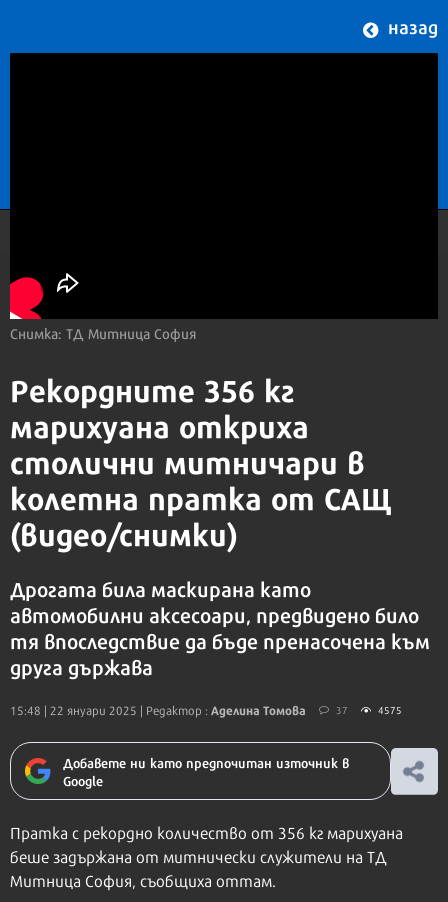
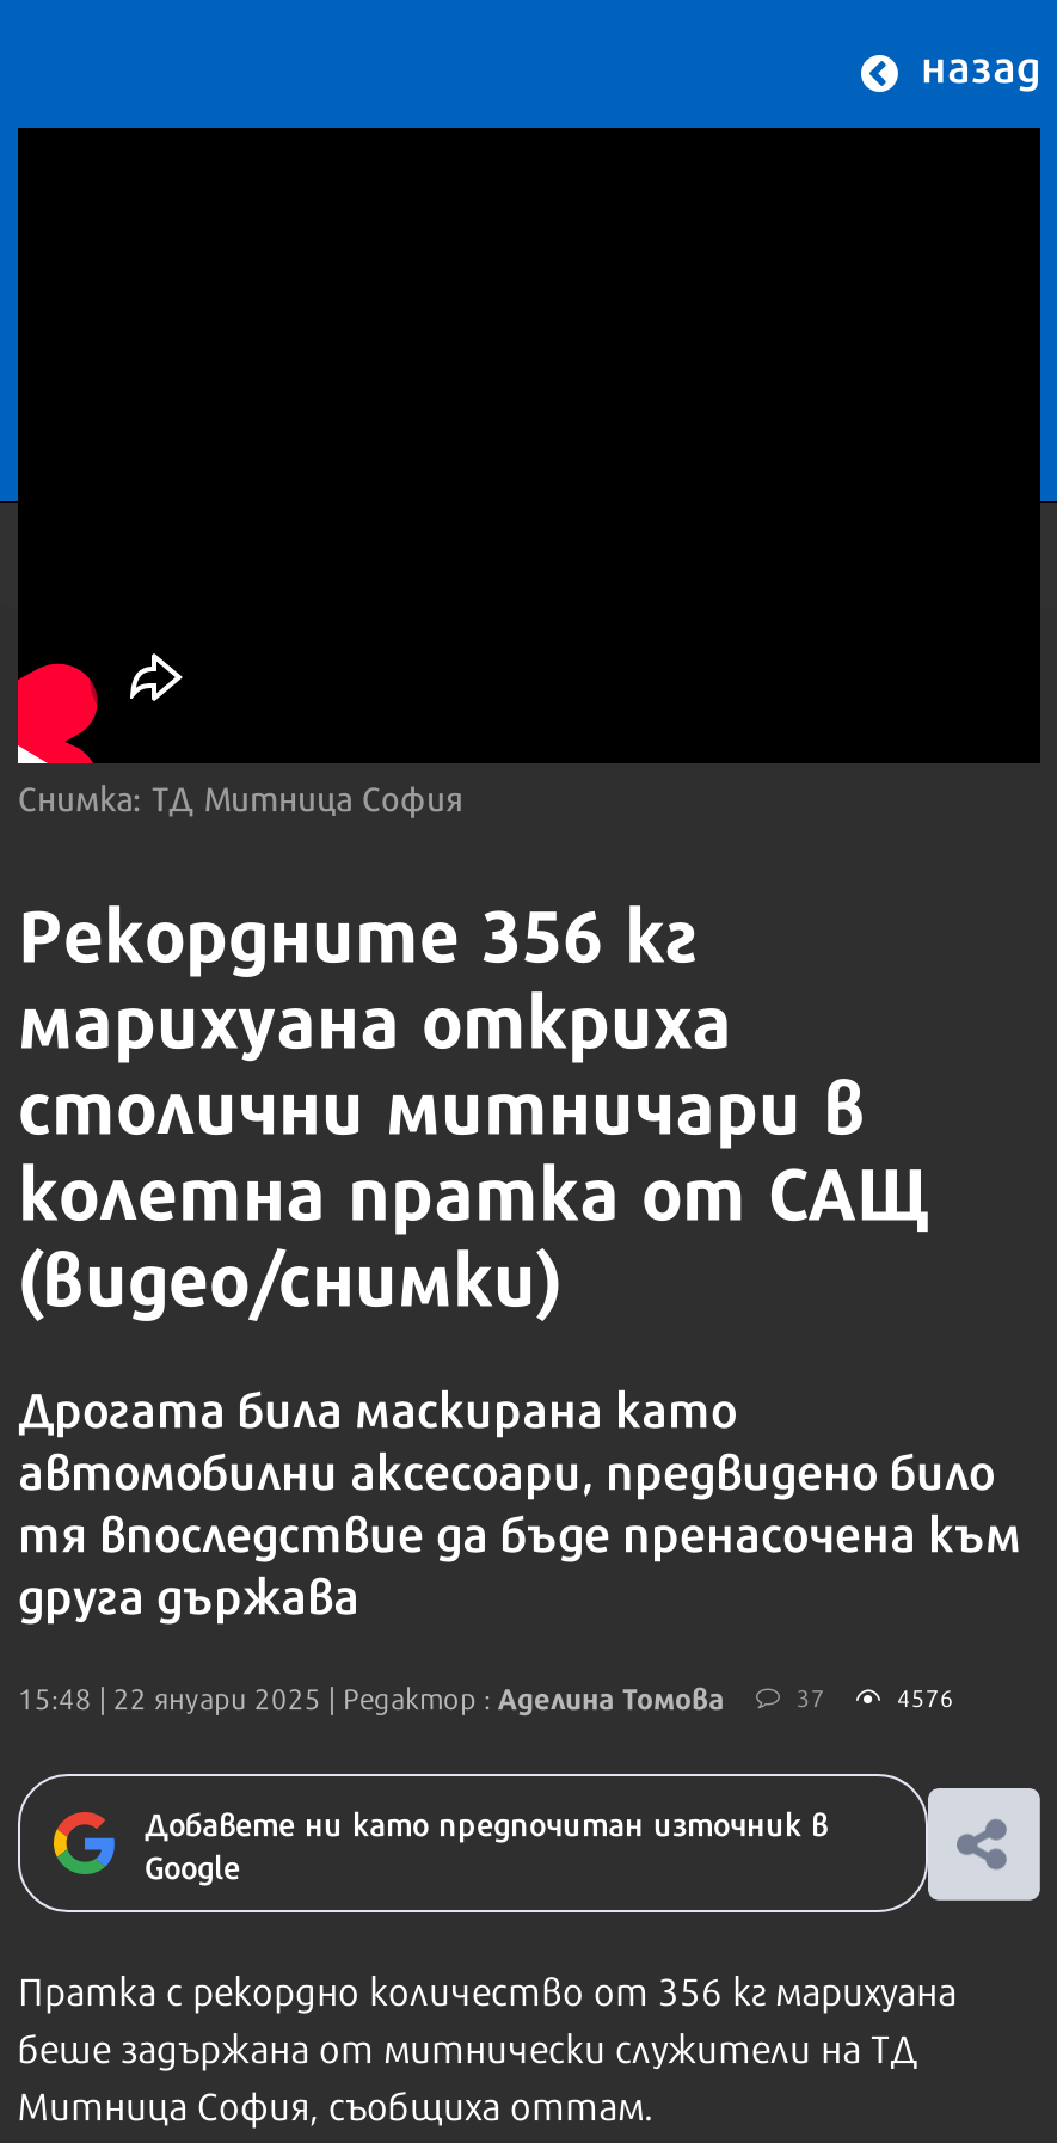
- 4575
+ 4576
